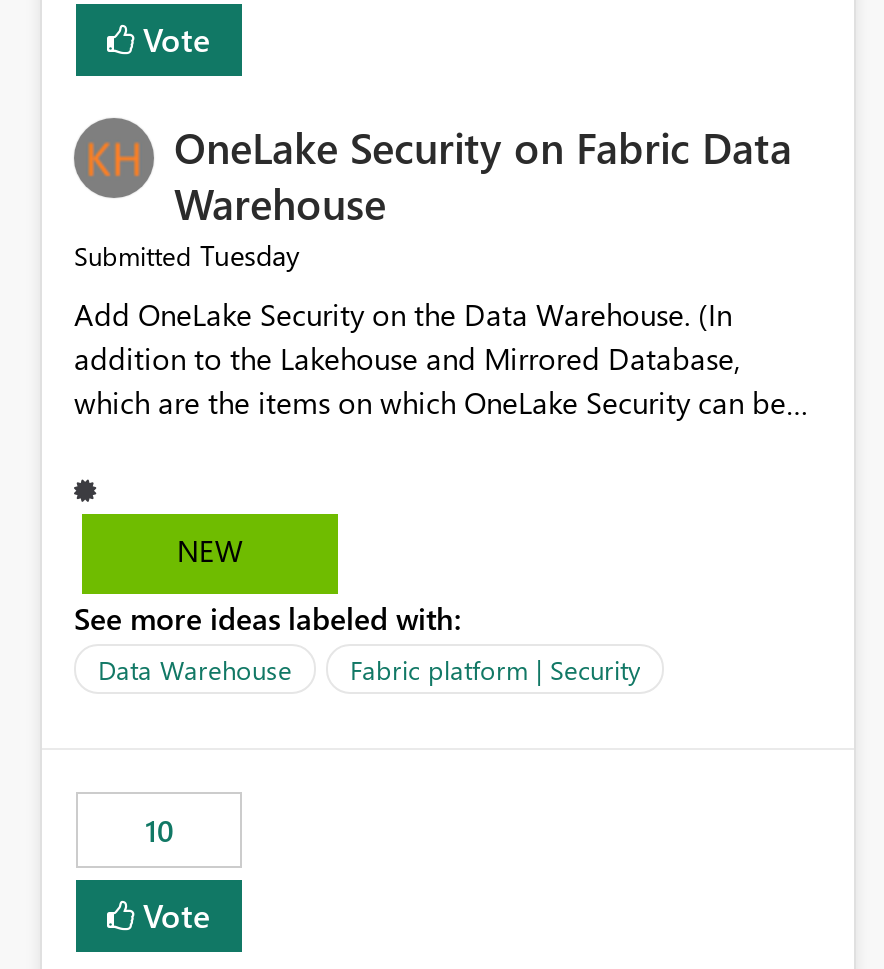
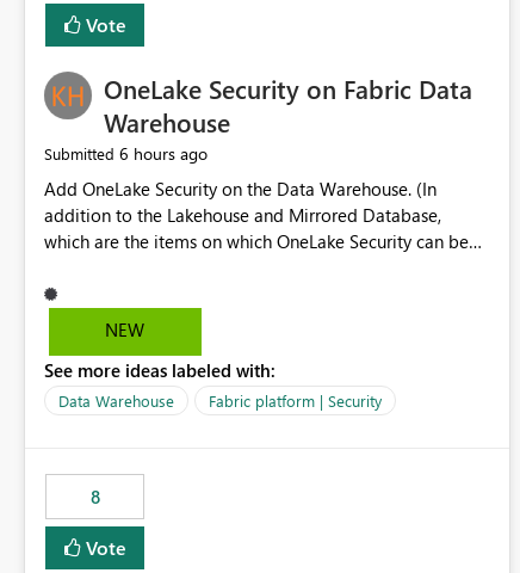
- Submitted Tuesday
+ Submitted 6 hours ago

- 10
+ 8
